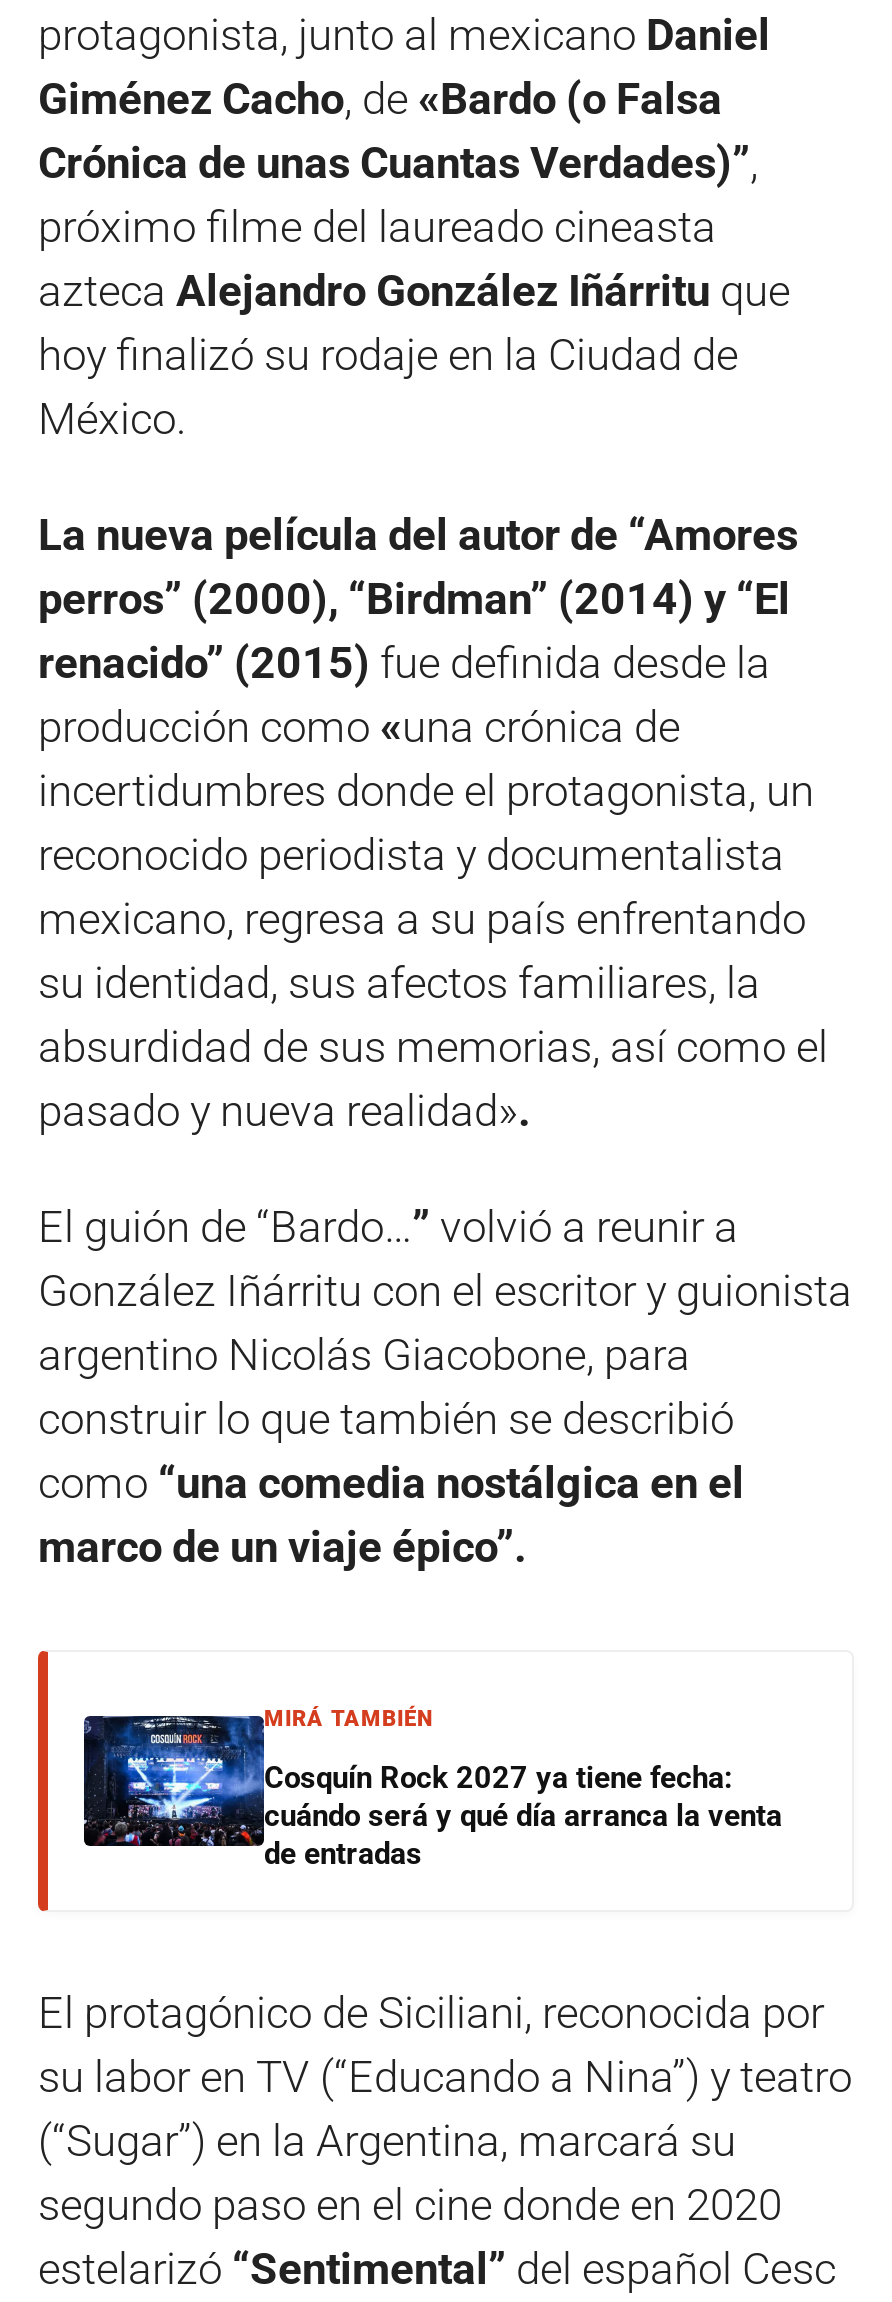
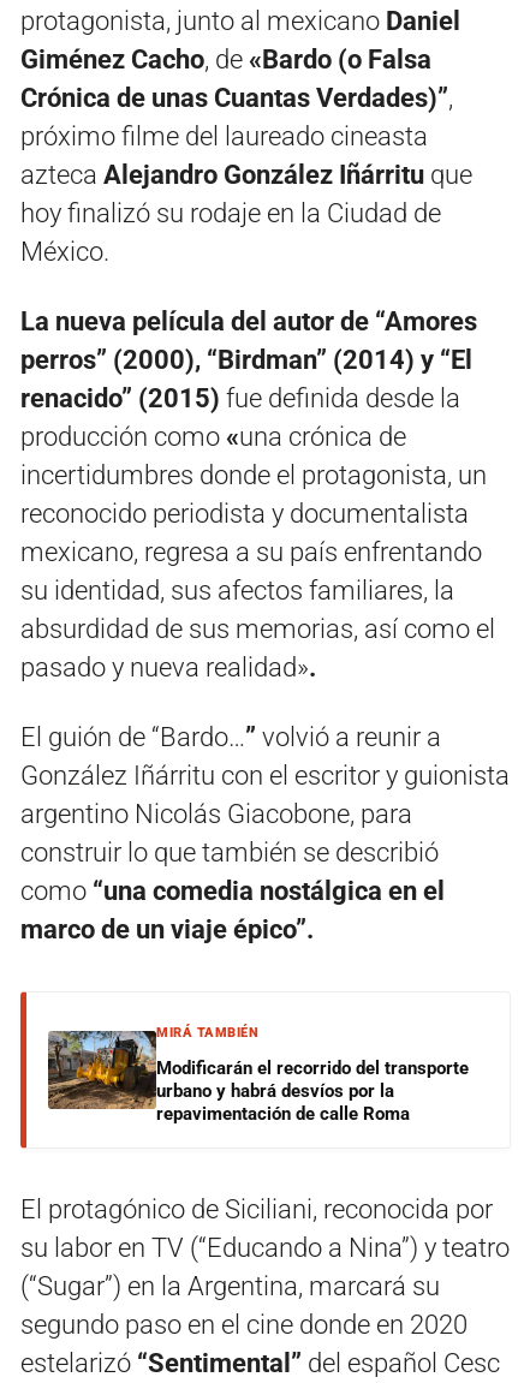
- [image]
- Cosquín Rock 2027 ya tiene fecha:
- cuándo será y qué día arranca la venta
- de entradas
+ [image]
+ Modificarán el recorrido del transporte
+ urbano y habrá desvíos por la
+ repavimentación de calle Roma
